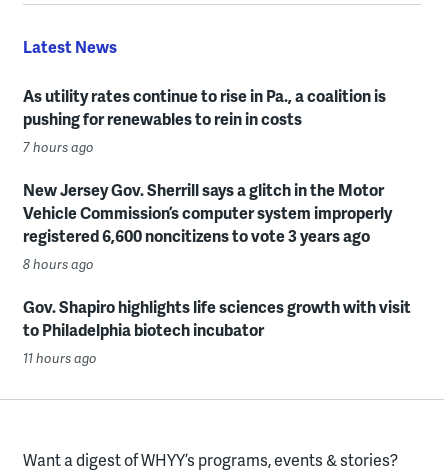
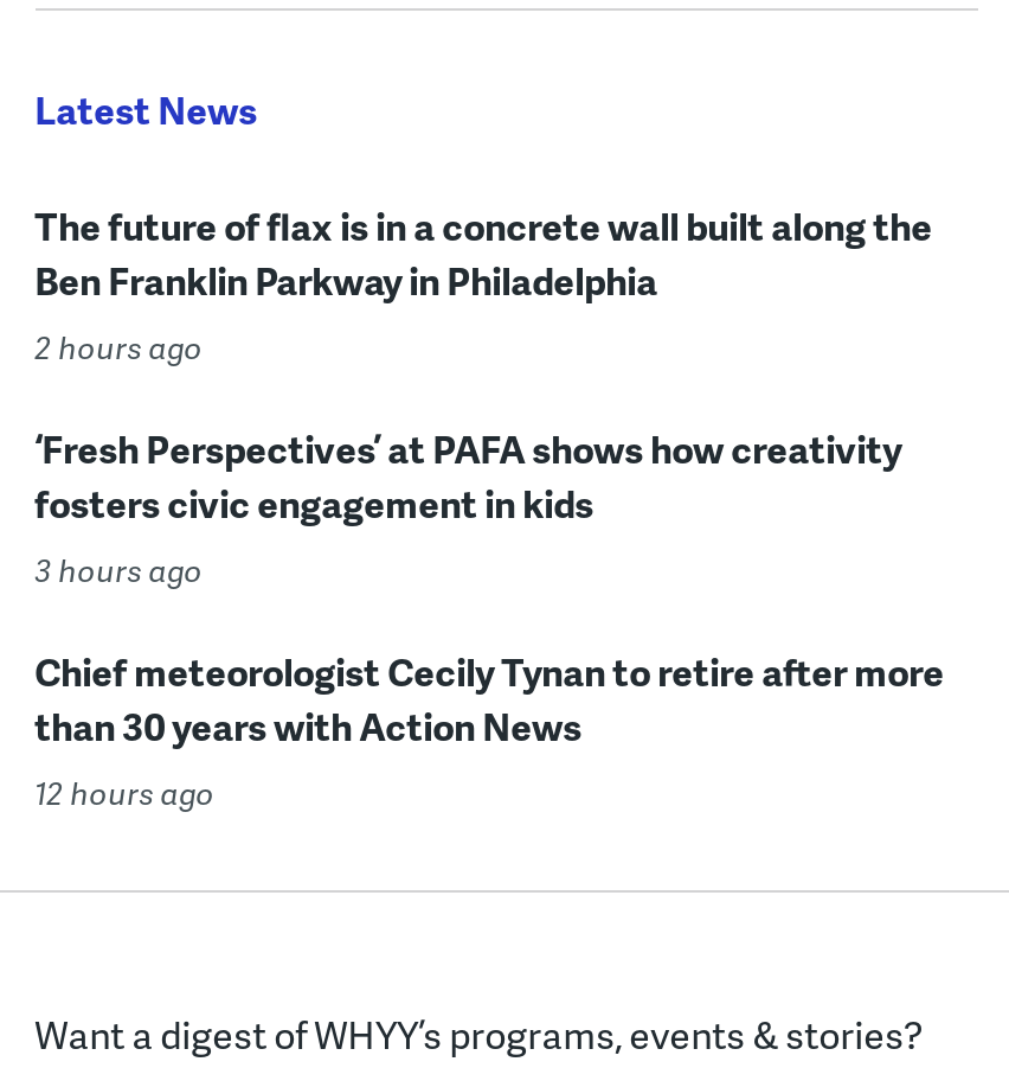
- As utility rates continue to rise in Pa., a coalition is
- pushing for renewables to rein in costs
- 7 hours ago
+ The future of flax is in a concrete wall built along the
+ Ben Franklin Parkway in Philadelphia
+ 2 hours ago

- New Jersey Gov. Sherrill says a glitch in the Motor
- Vehicle Commission’s computer system improperly
- registered 6,600 noncitizens to vote 3 years ago
- 8 hours ago
+ ‘Fresh Perspectives’ at PAFA shows how creativity
+ fosters civic engagement in kids
+ 3 hours ago

- Gov. Shapiro highlights life sciences growth with visit
- to Philadelphia biotech incubator
- 11 hours ago
+ Chief meteorologist Cecily Tynan to retire after more
+ than 30 years with Action News
+ 12 hours ago
